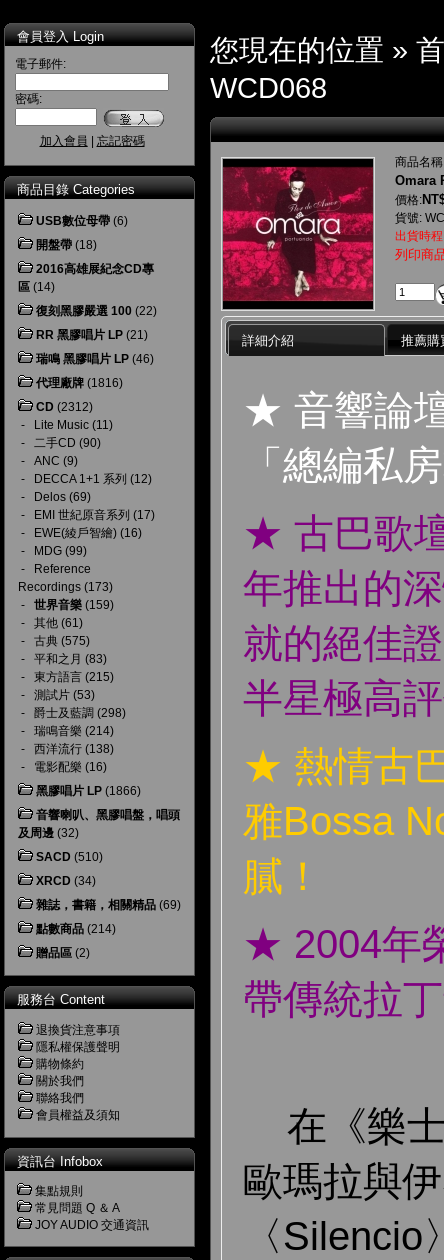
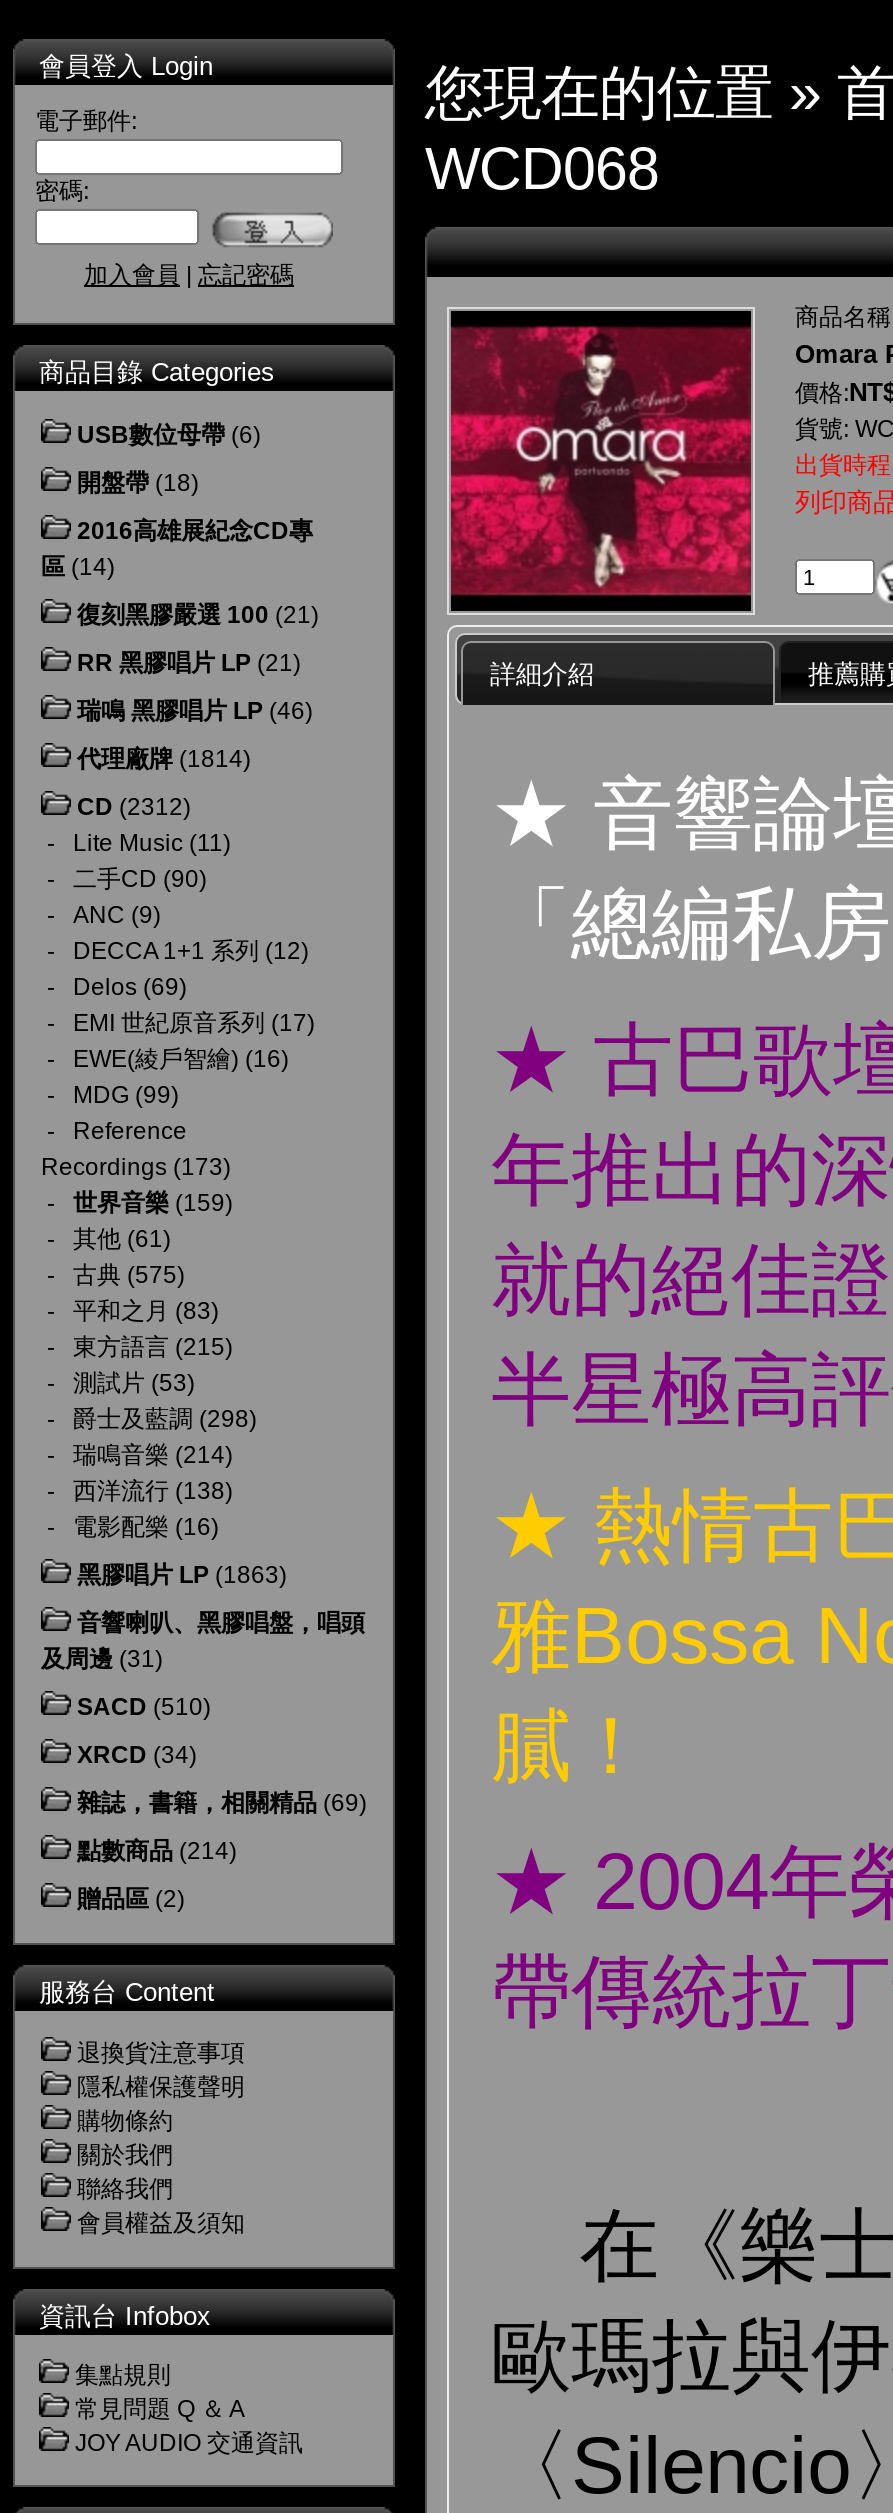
- 復刻黑膠嚴選 100 (22)
+ 復刻黑膠嚴選 100 (21)

- 代理廠牌(1816)
+ 代理廠牌(1814)

- 黑膠唱片 LP (1866)
+ 黑膠唱片 LP (1863)

- 及周邊(32)
+ 及周邊(31)
